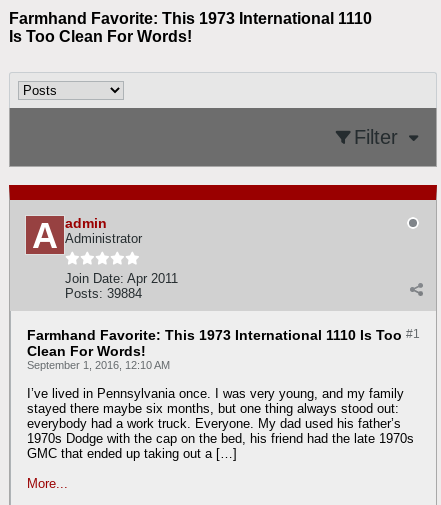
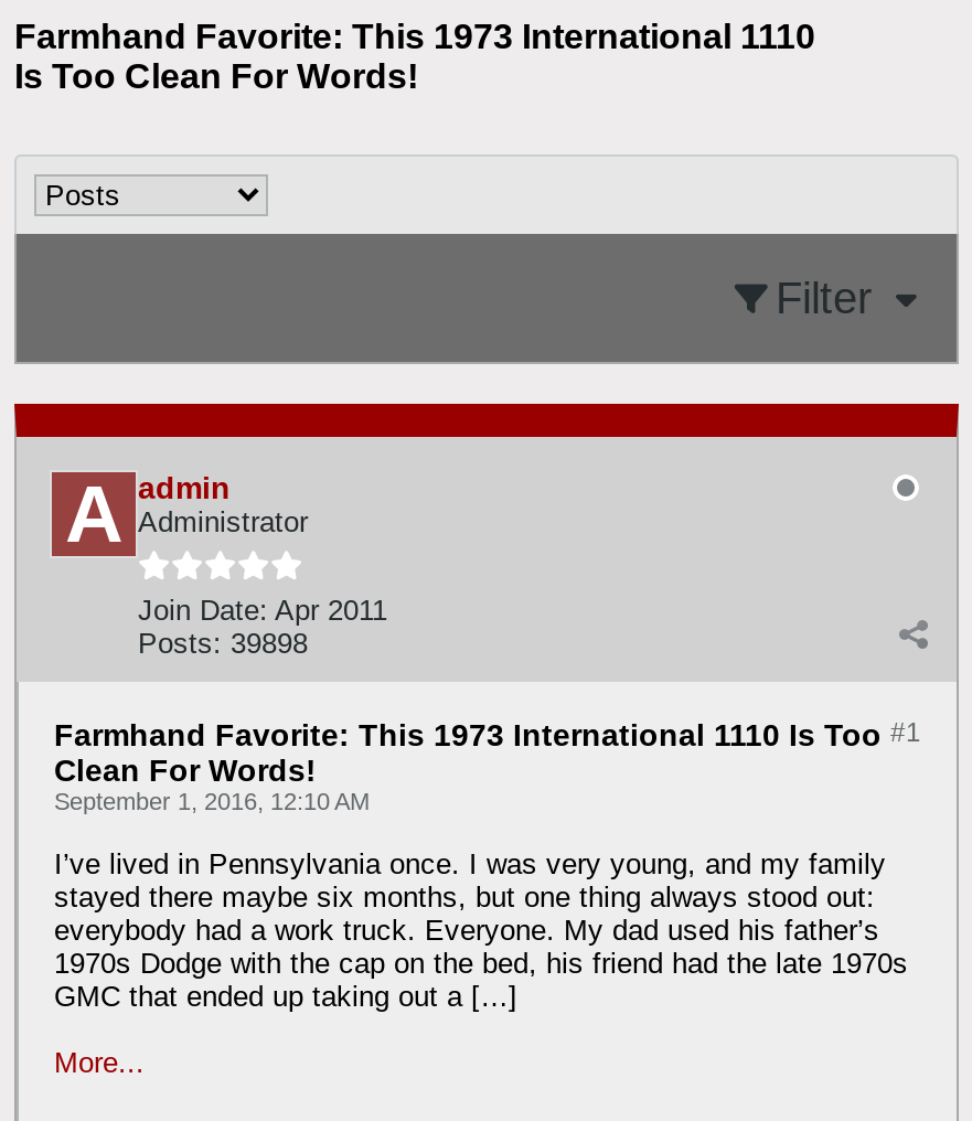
- Posts: 39884
+ Posts: 39898
